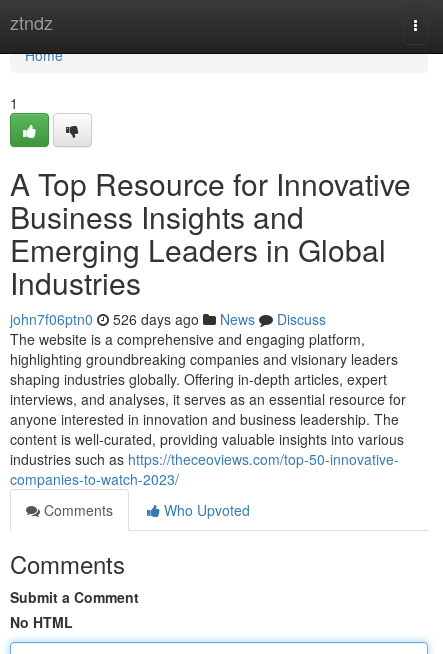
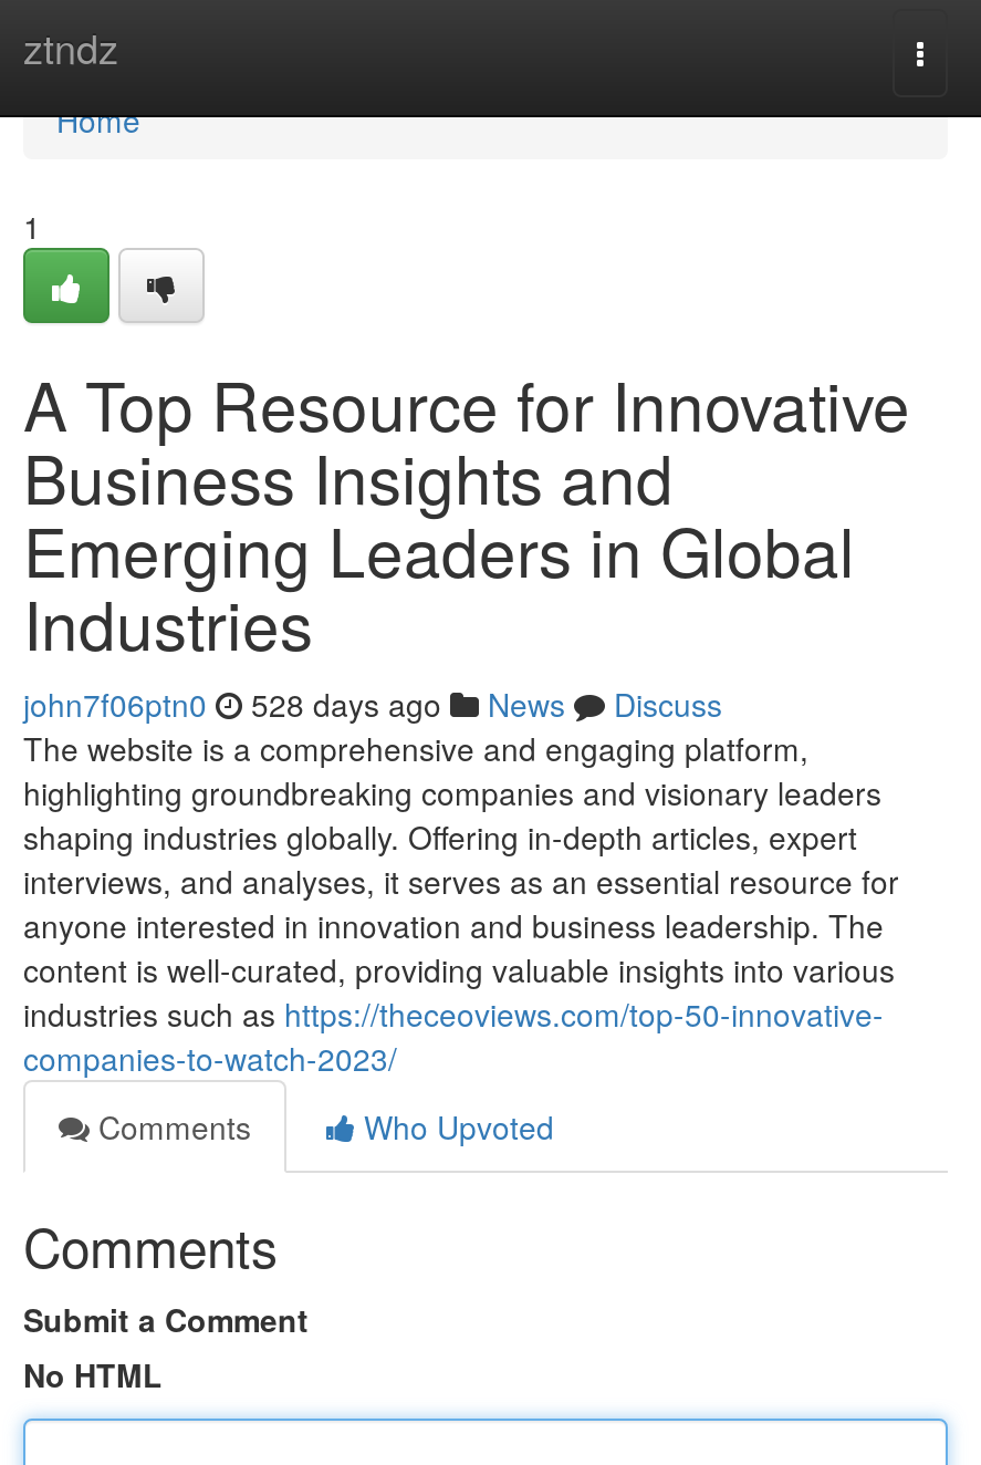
- john7f06ptn0 526 days ago News Discuss
+ john7f06ptn0 528 days ago News Discuss
